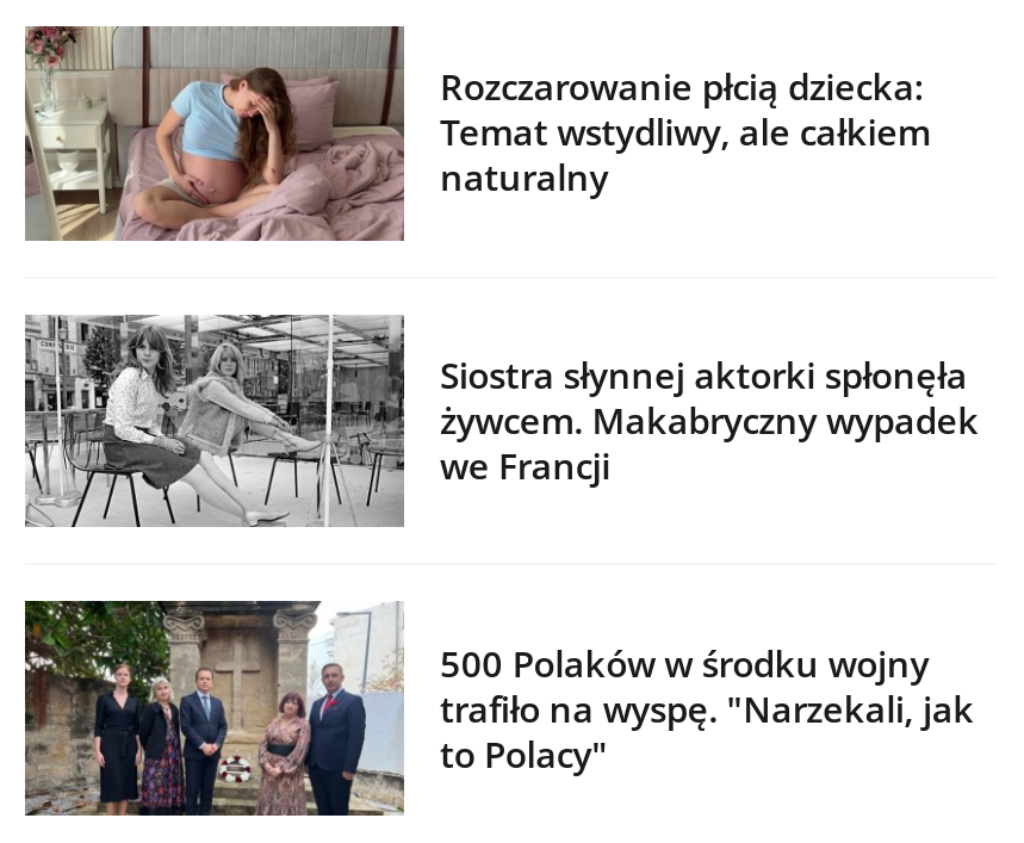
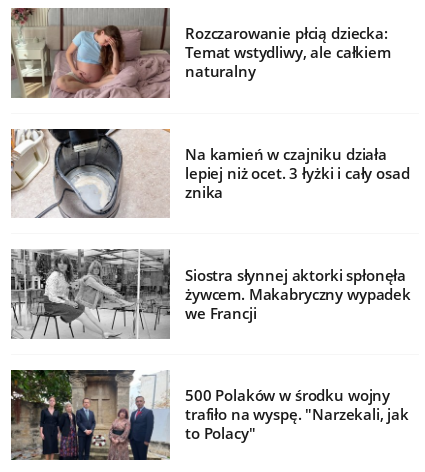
+ [image]
+ Na kamień w czajniku działa
+ lepiej niż ocet. 3 łyżki i cały osad
+ znika
